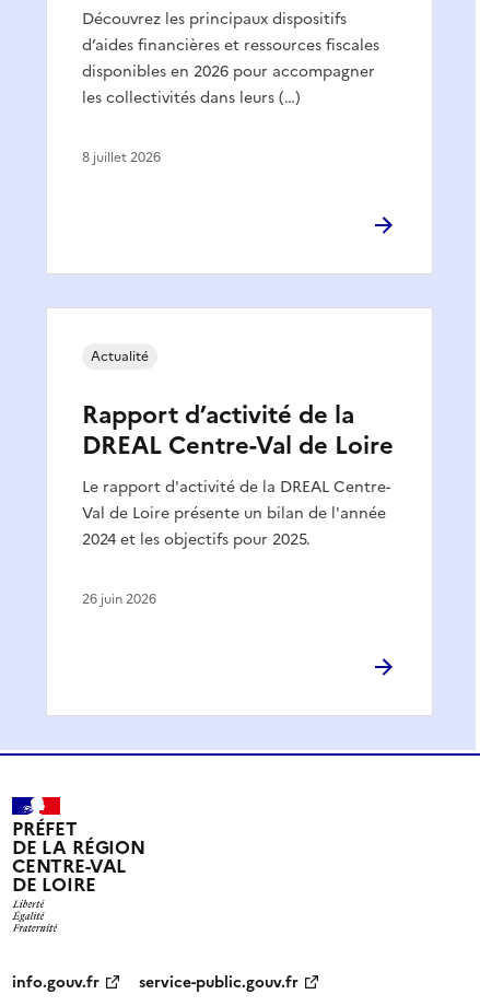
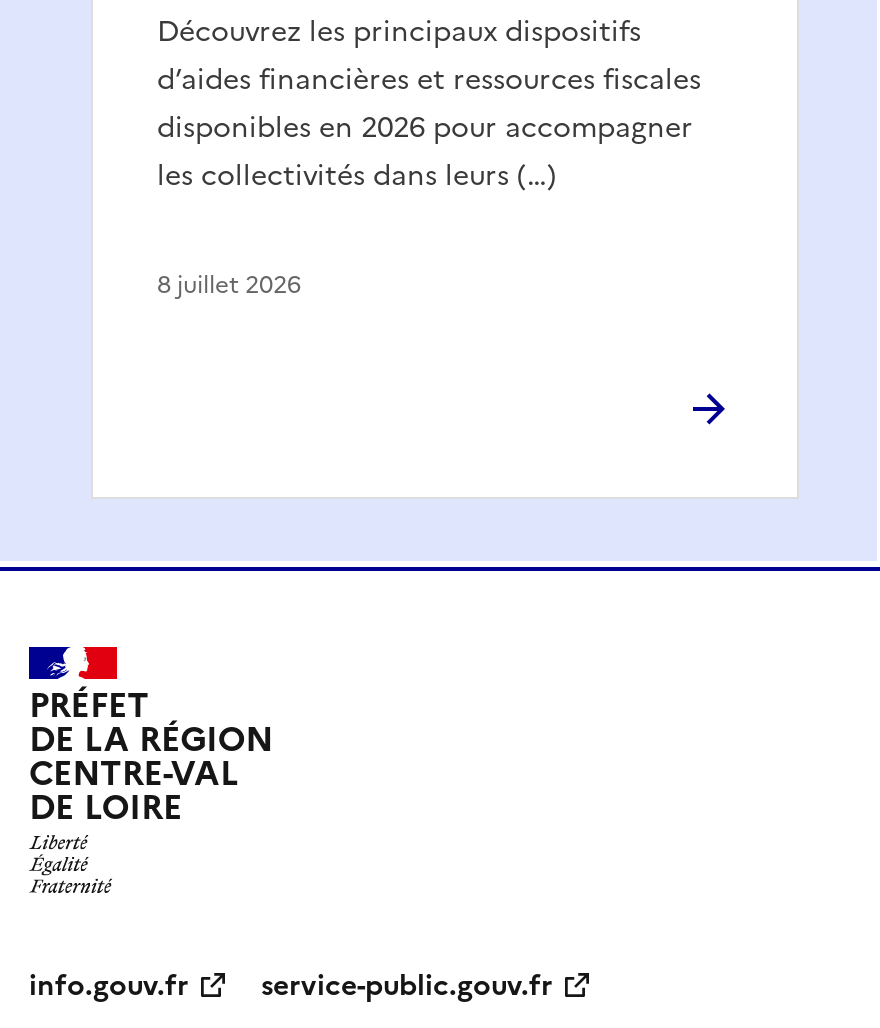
- Actualité

- Rapport d’activité de la
- DREAL Centre-Val de Loire
- Le rapport d'activité de la DREAL Centre-
- Val de Loire présente un bilan de l'année
- 2024 et les objectifs pour 2025.

- 26 juin 2026
